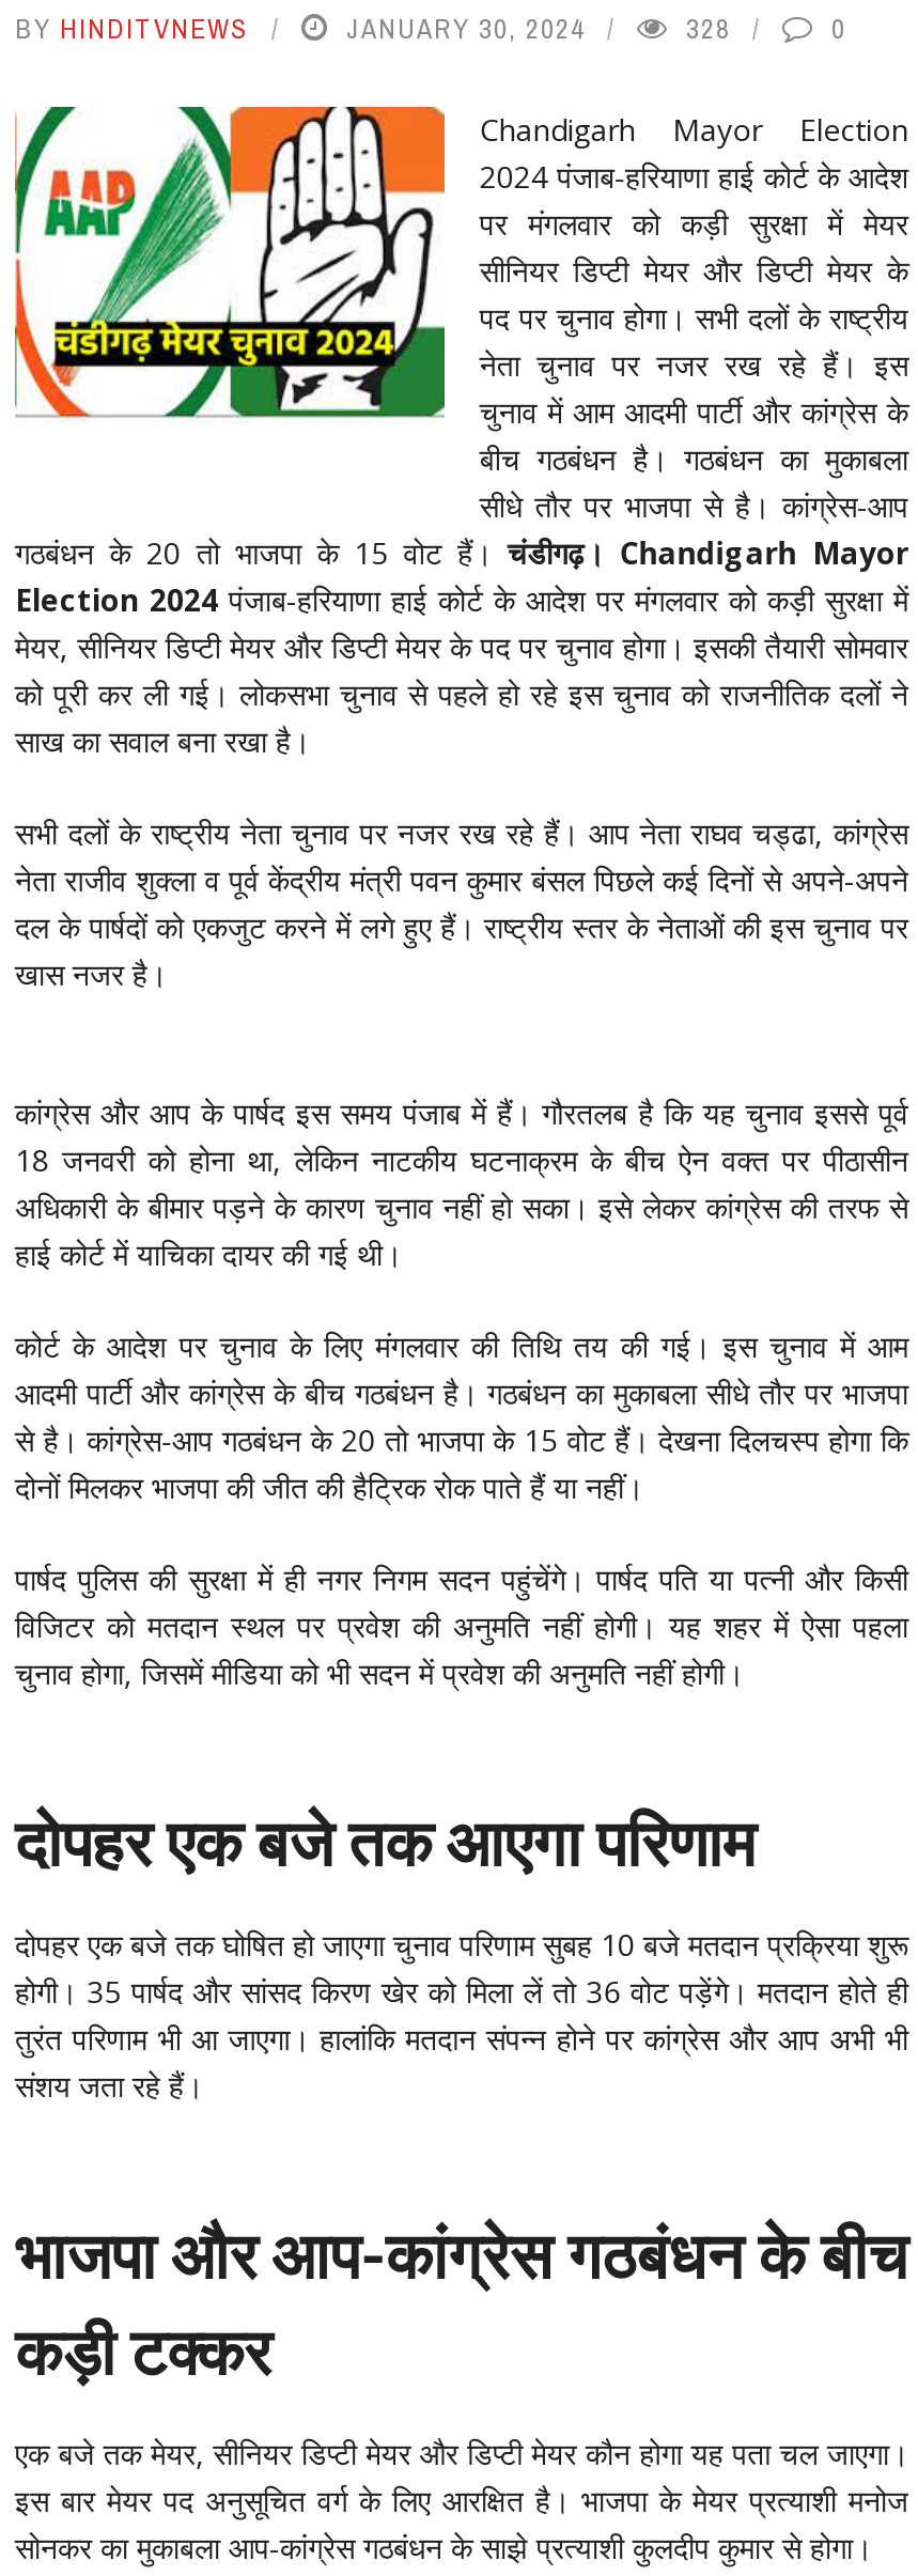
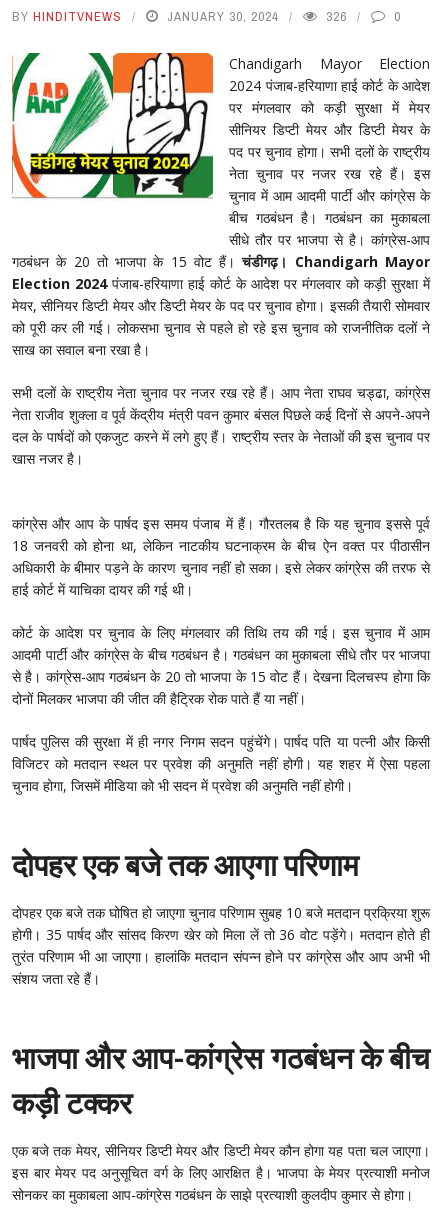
- 328
+ 326
